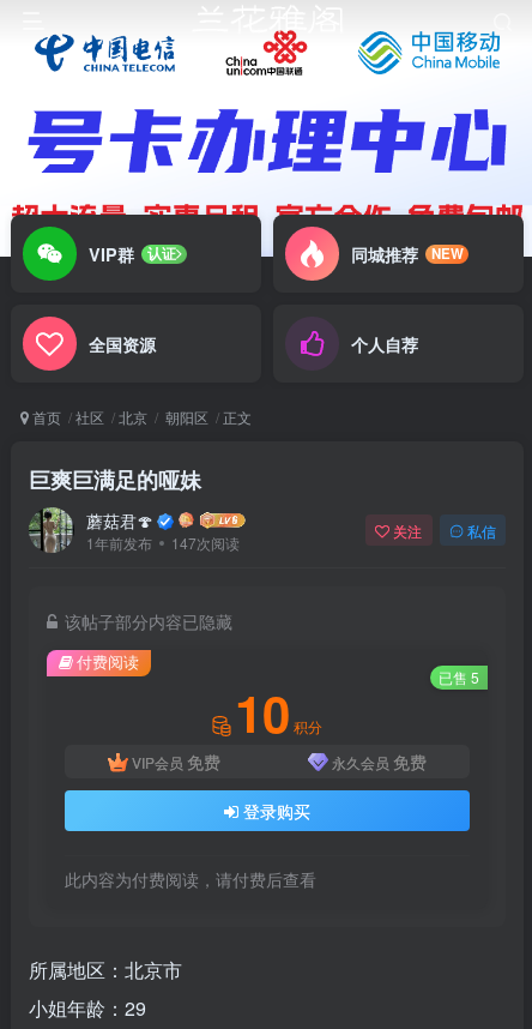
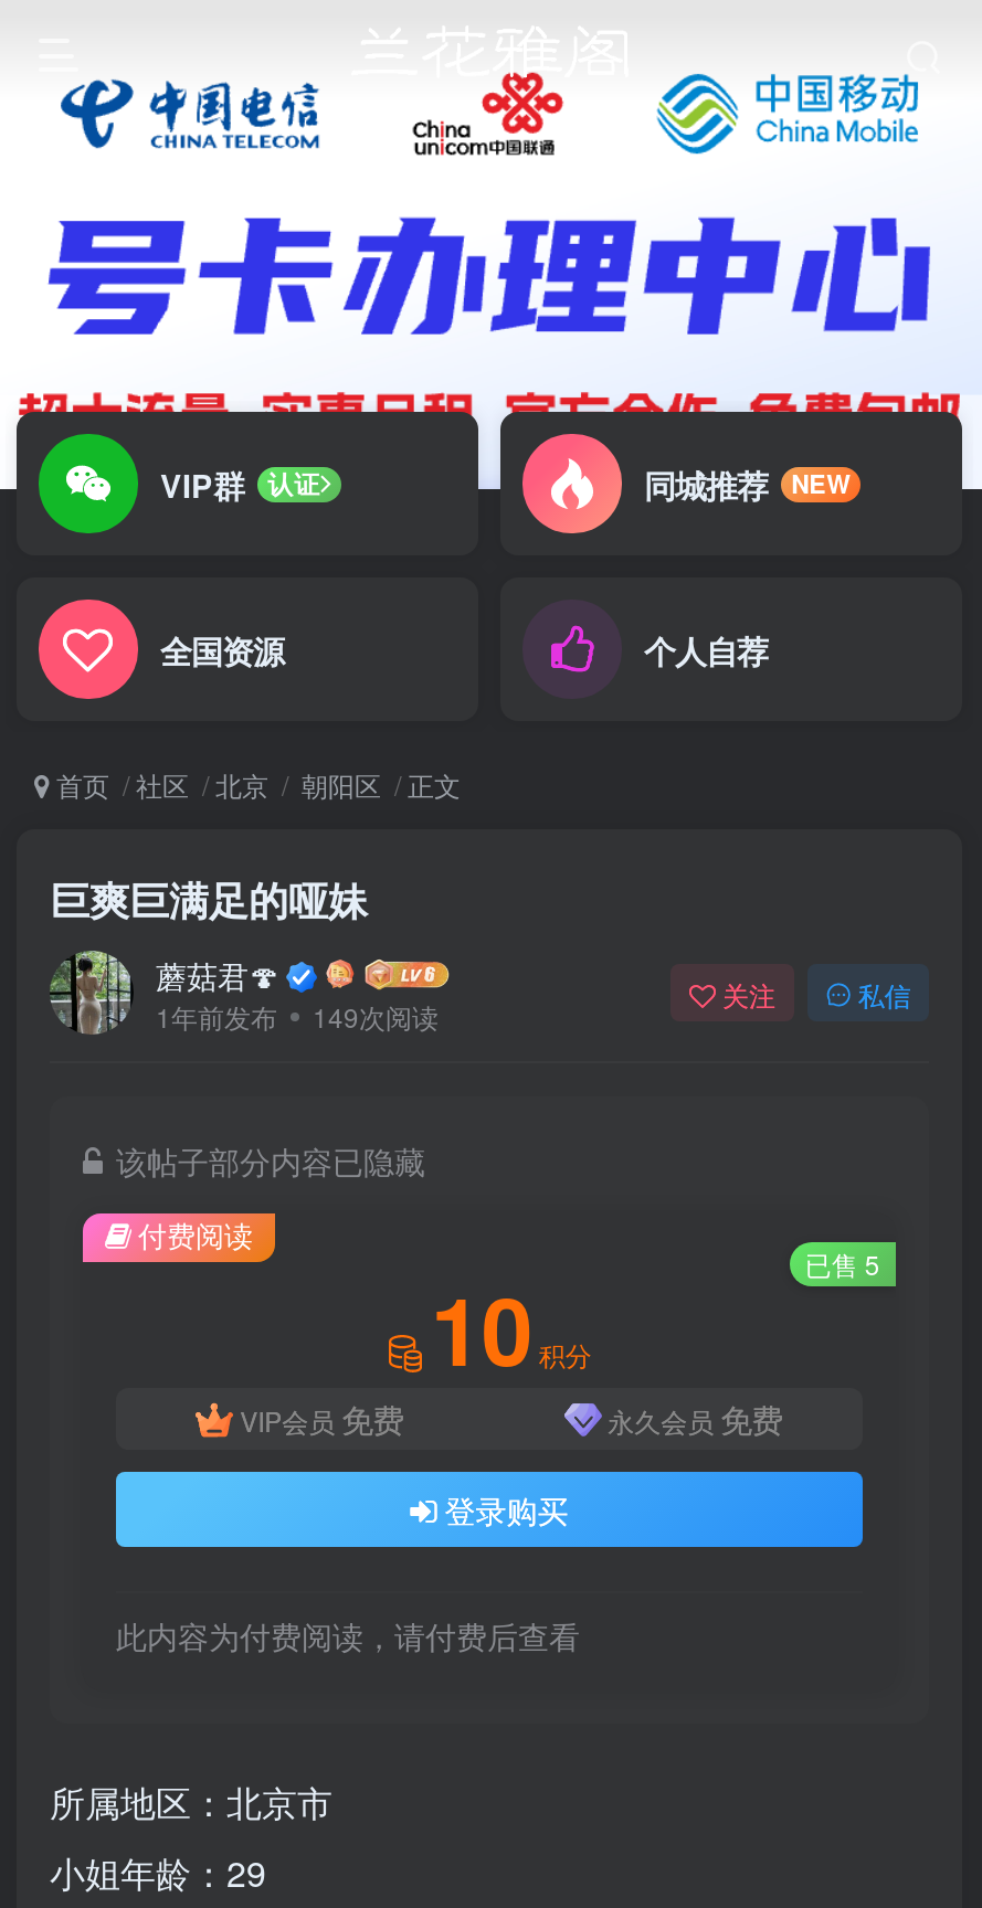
- 1年前发布 147次阅读
+ 1年前发布 149次阅读
